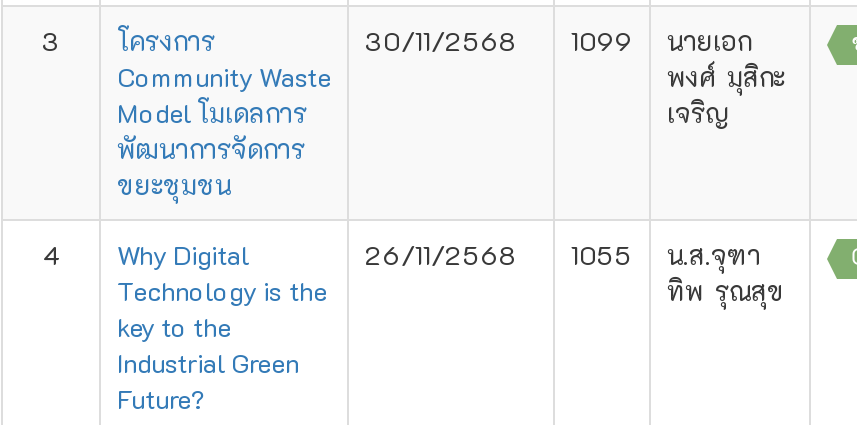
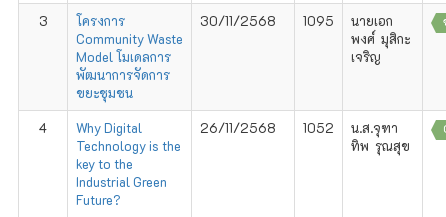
- 30/11/2568 1099 นายเอก
+ 30/11/2568 1095 นายเอก

- 1055
+ 1052
